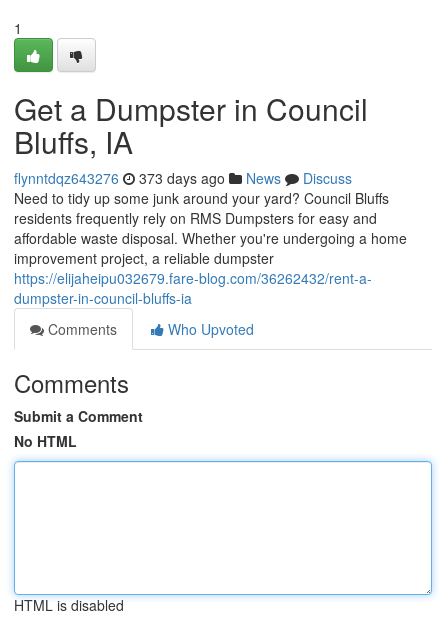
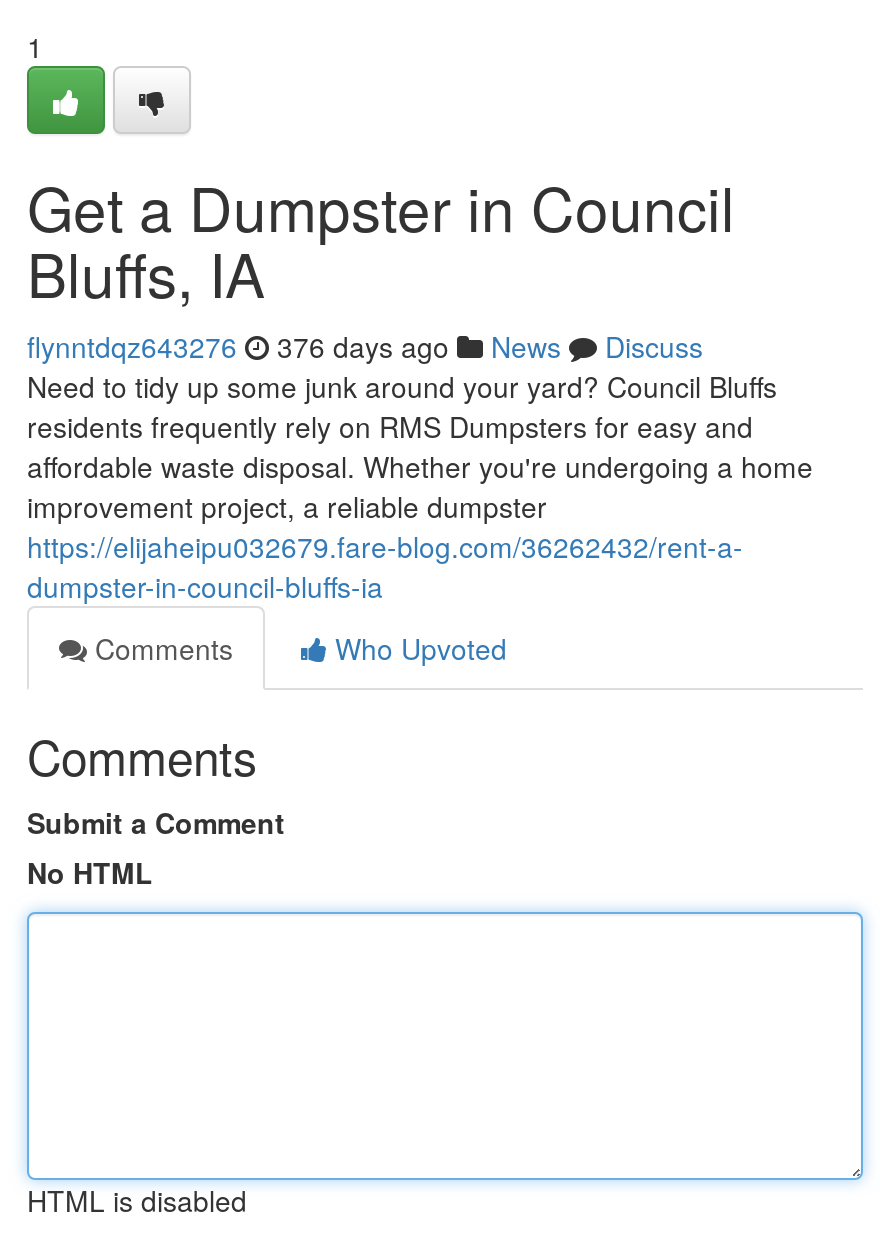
- flynntdqz643276 373 days ago News Discuss
+ flynntdqz643276 376 days ago News Discuss
